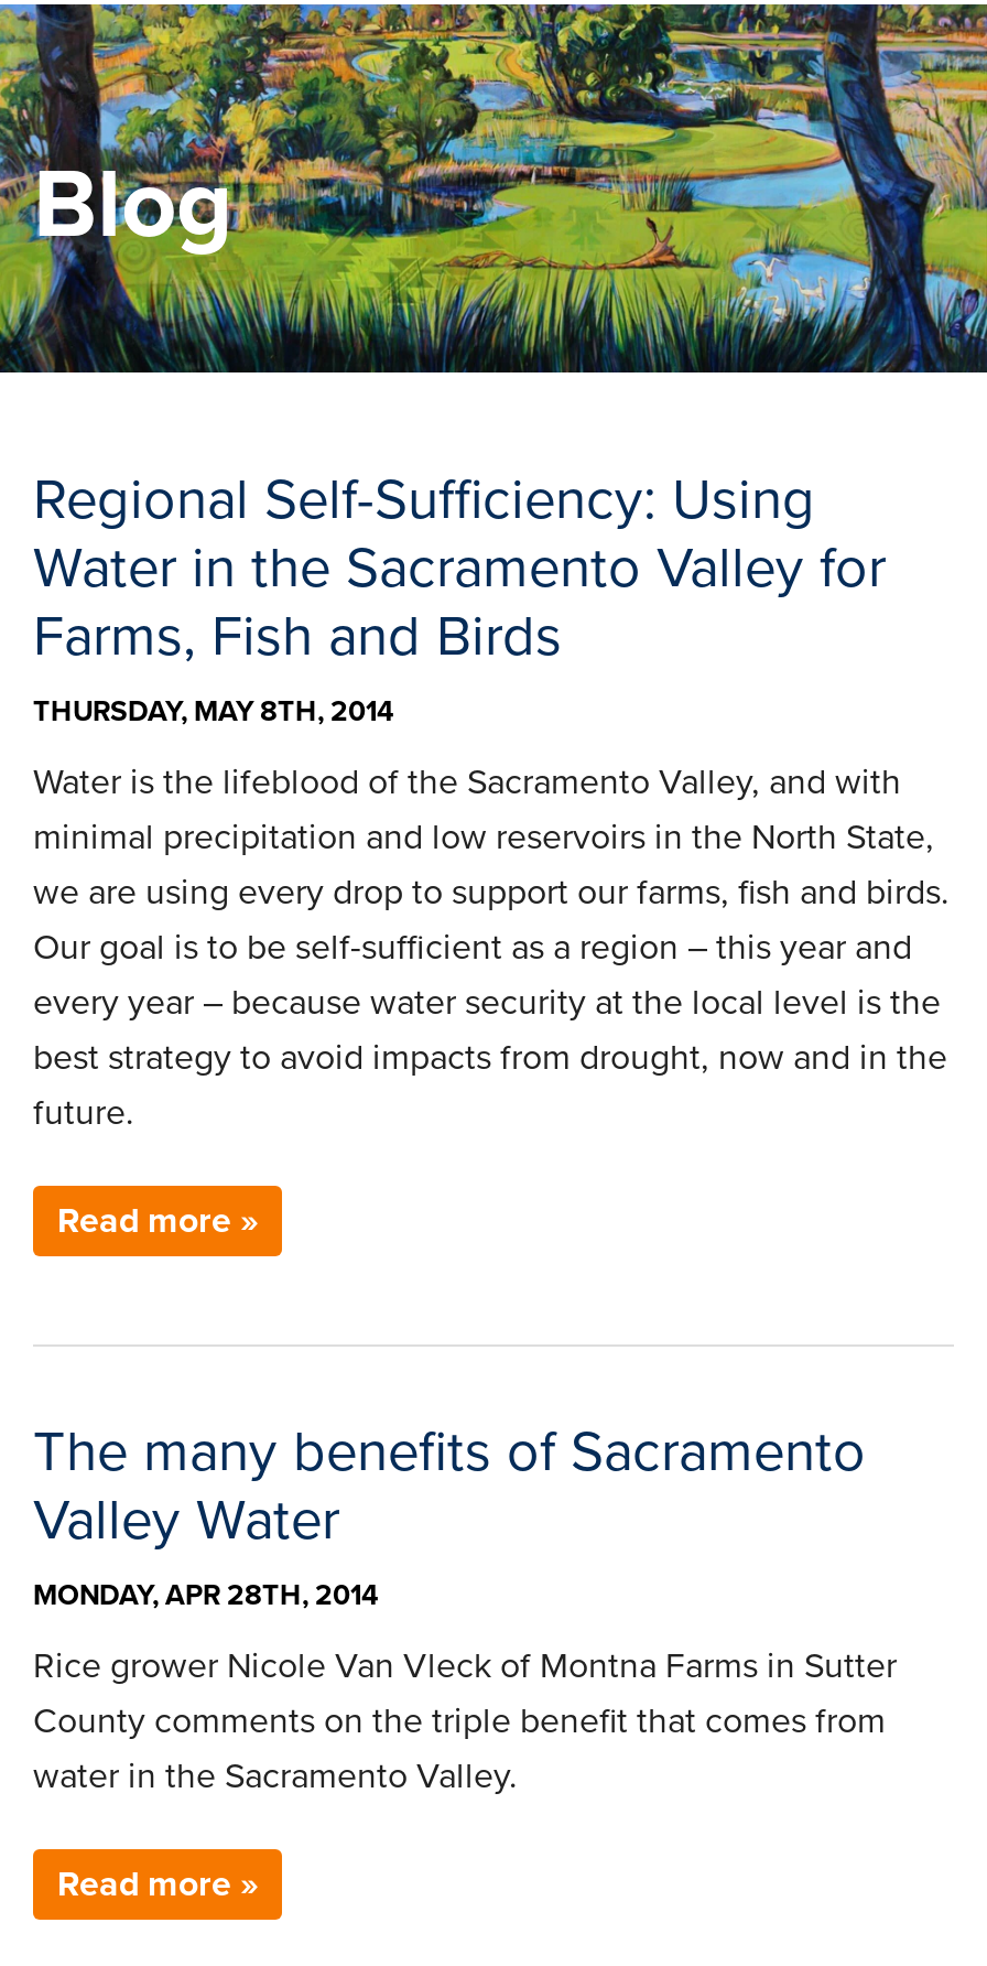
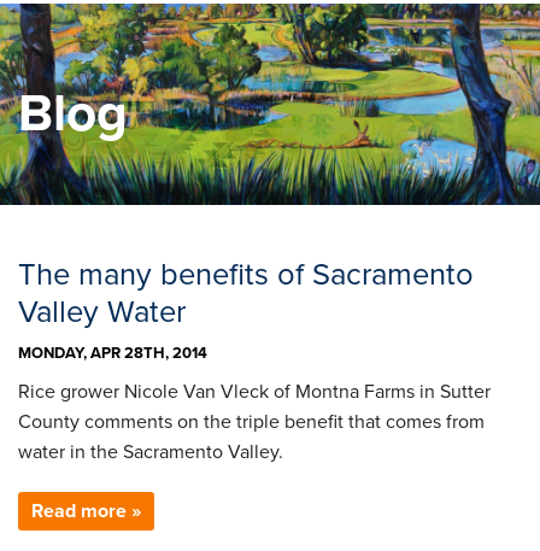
- Regional Self-Sufficiency: Using
- Water in the Sacramento Valley for
- Farms, Fish and Birds
- THURSDAY, MAY 8TH, 2014
- Water is the lifeblood of the Sacramento Valley, and with
- minimal precipitation and low reservoirs in the North State,
- we are using every drop to support our farms, fish and birds.
- Our goal is to be self-sufficient as a region – this year and
- every year – because water security at the local level is the
- best strategy to avoid impacts from drought, now and in the
- future.
- Read more »
